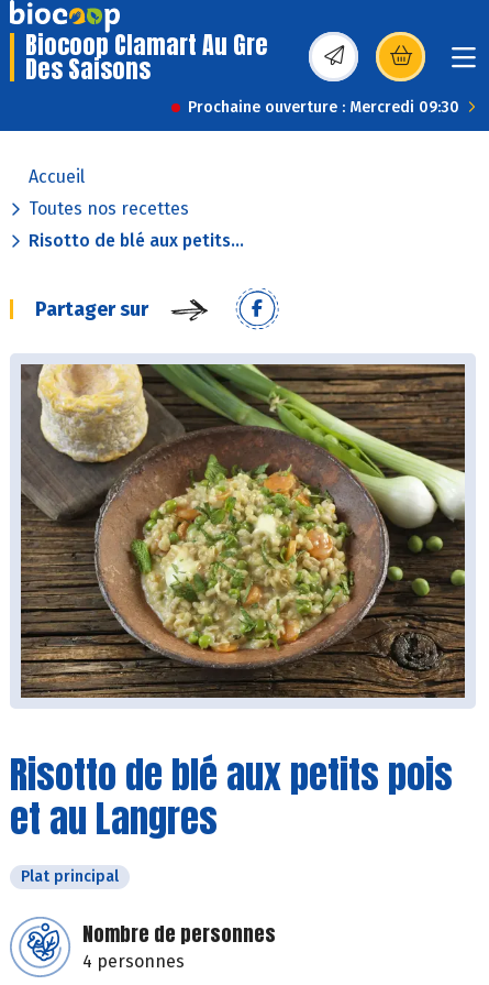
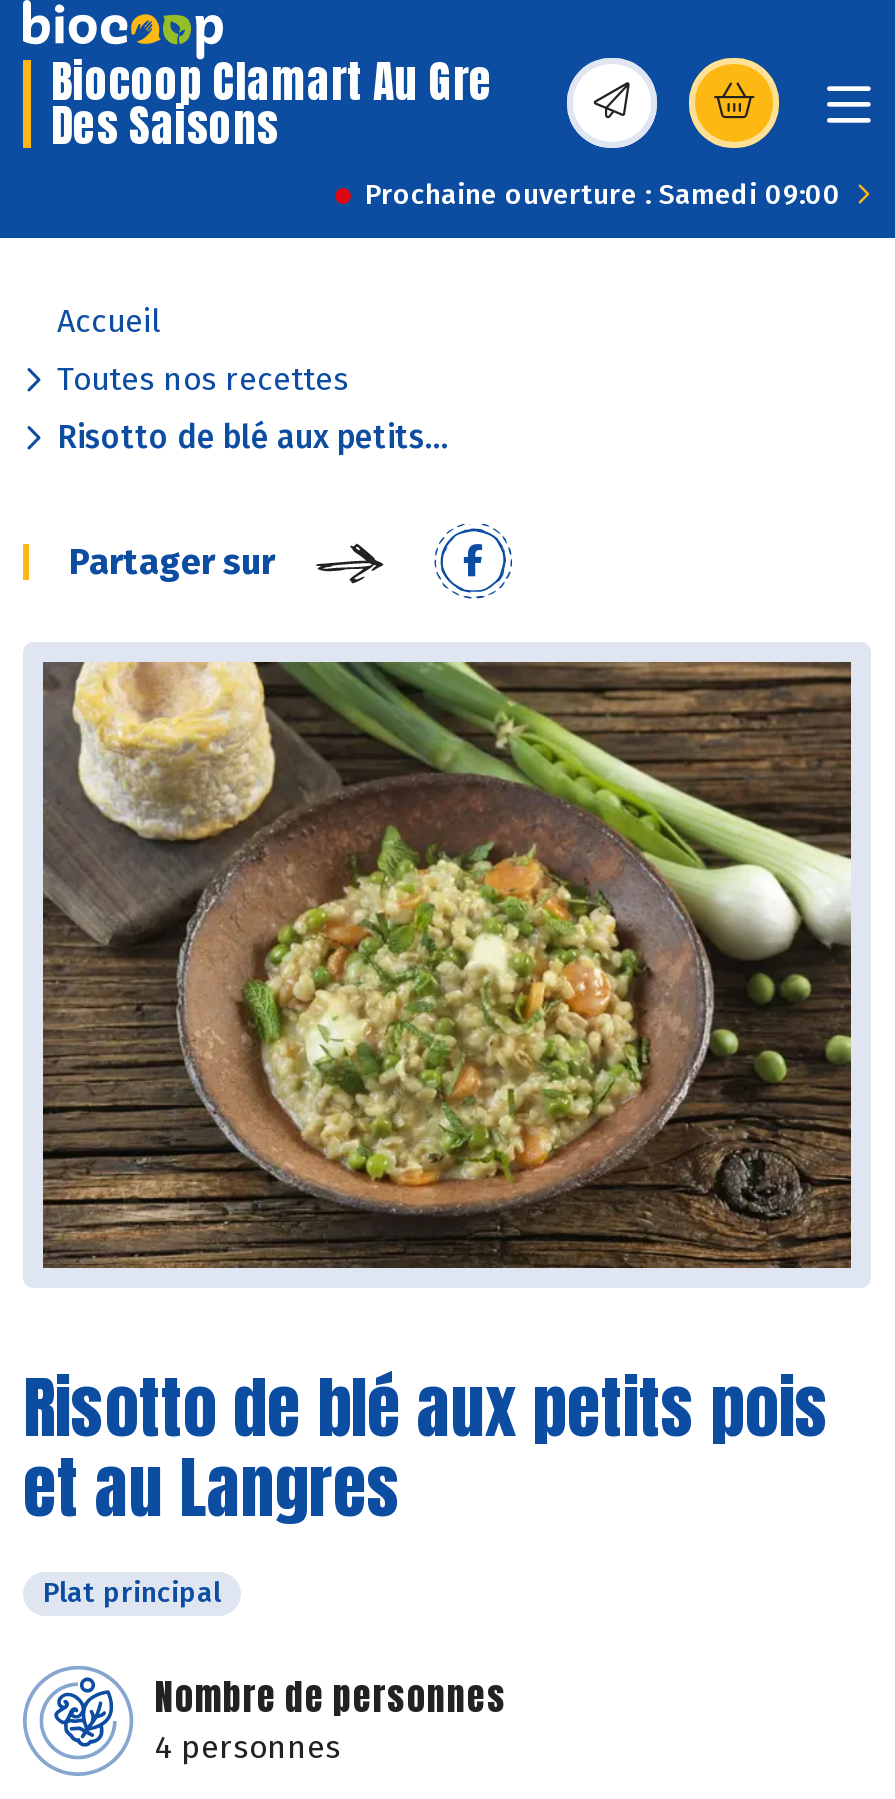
- Prochaine ouverture : Mercredi 09:30
+ Prochaine ouverture : Samedi 09:00
